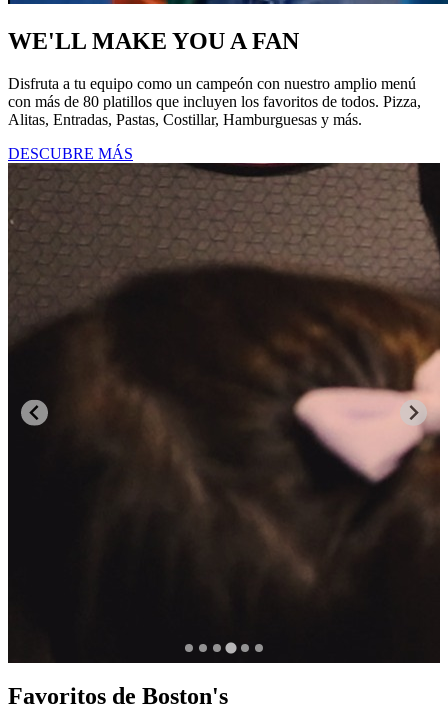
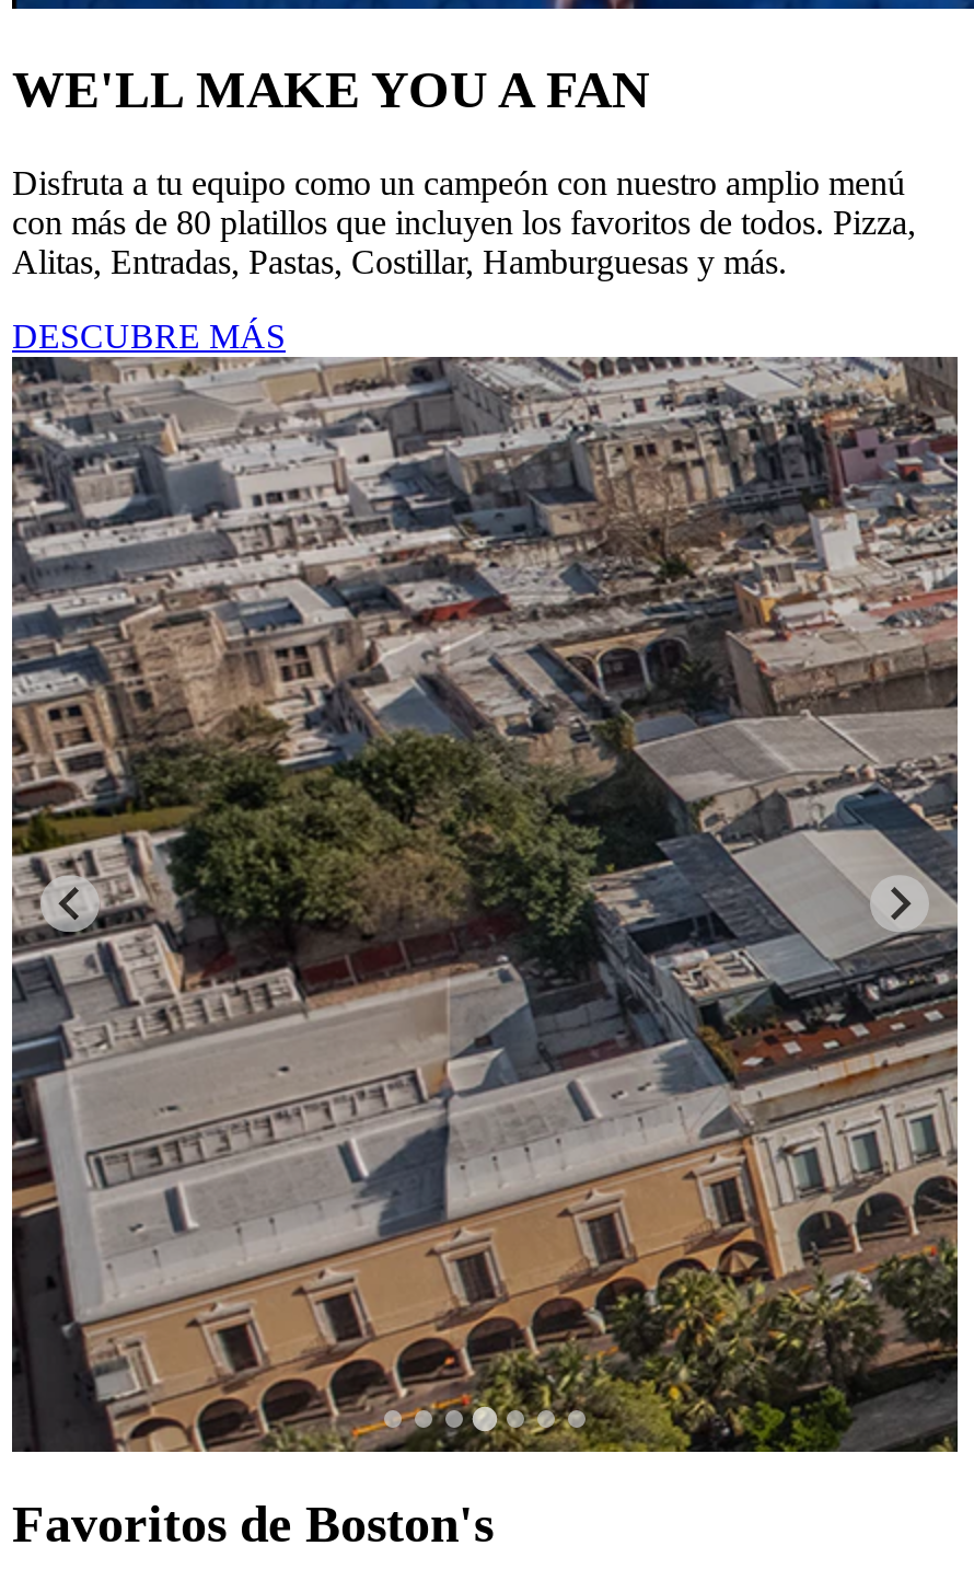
- [image]
+ [image]
